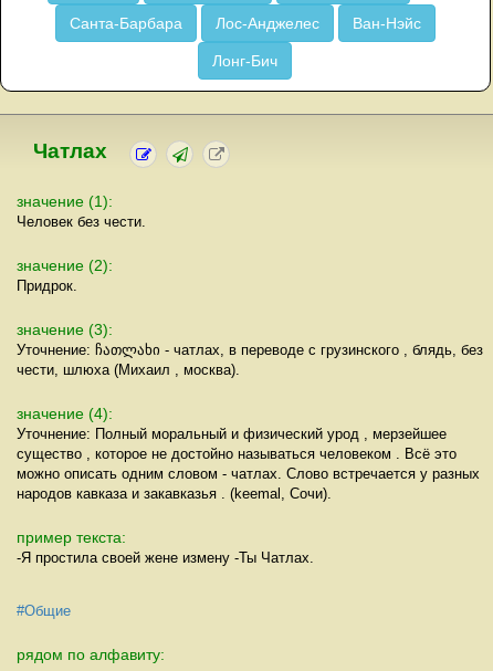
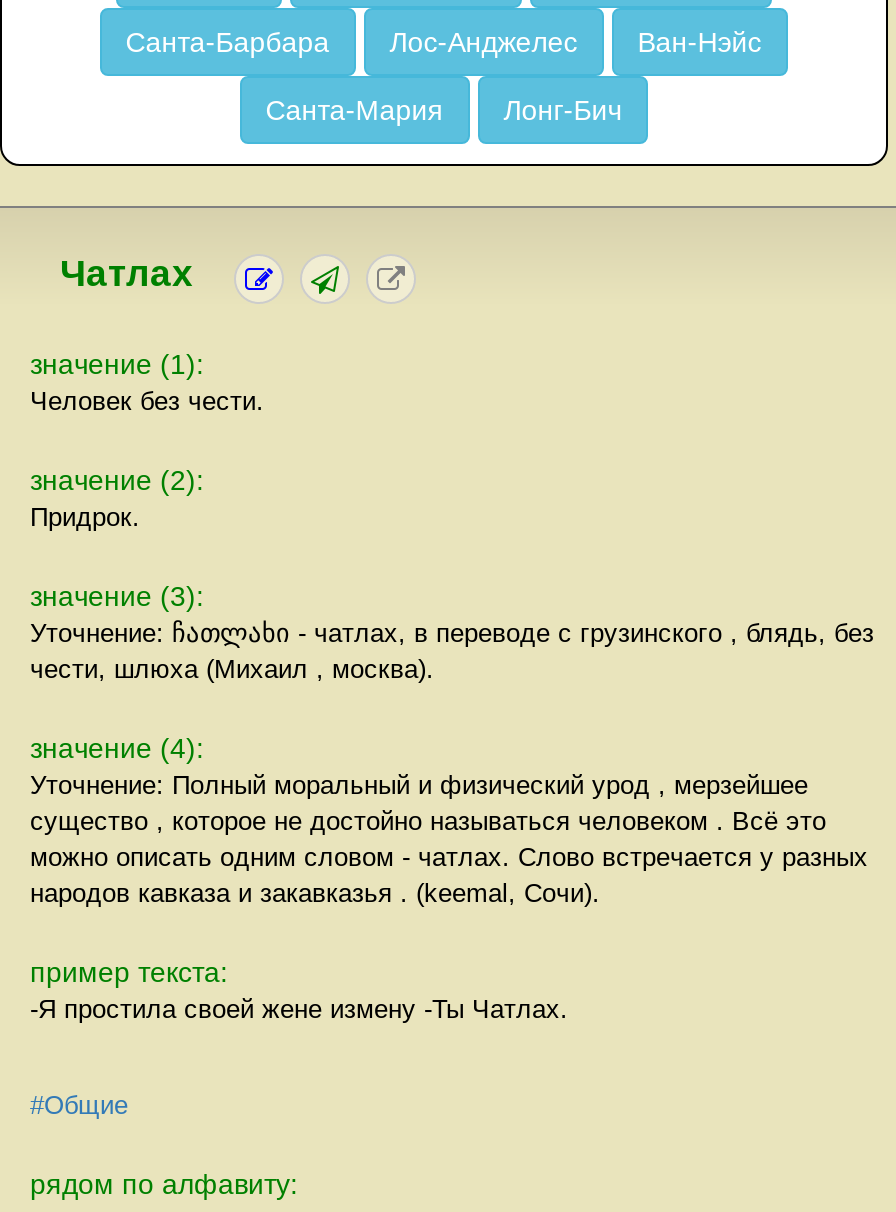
+ Санта-Мария
